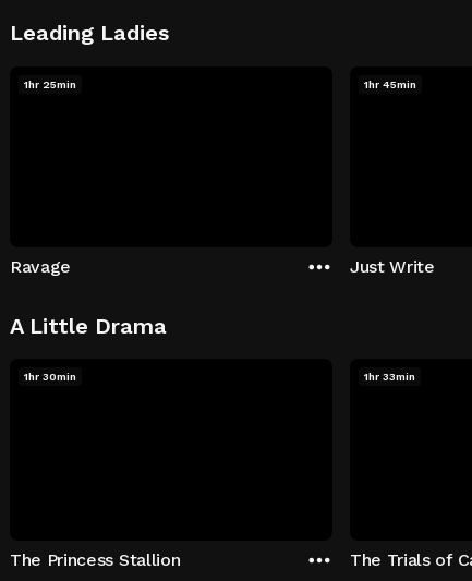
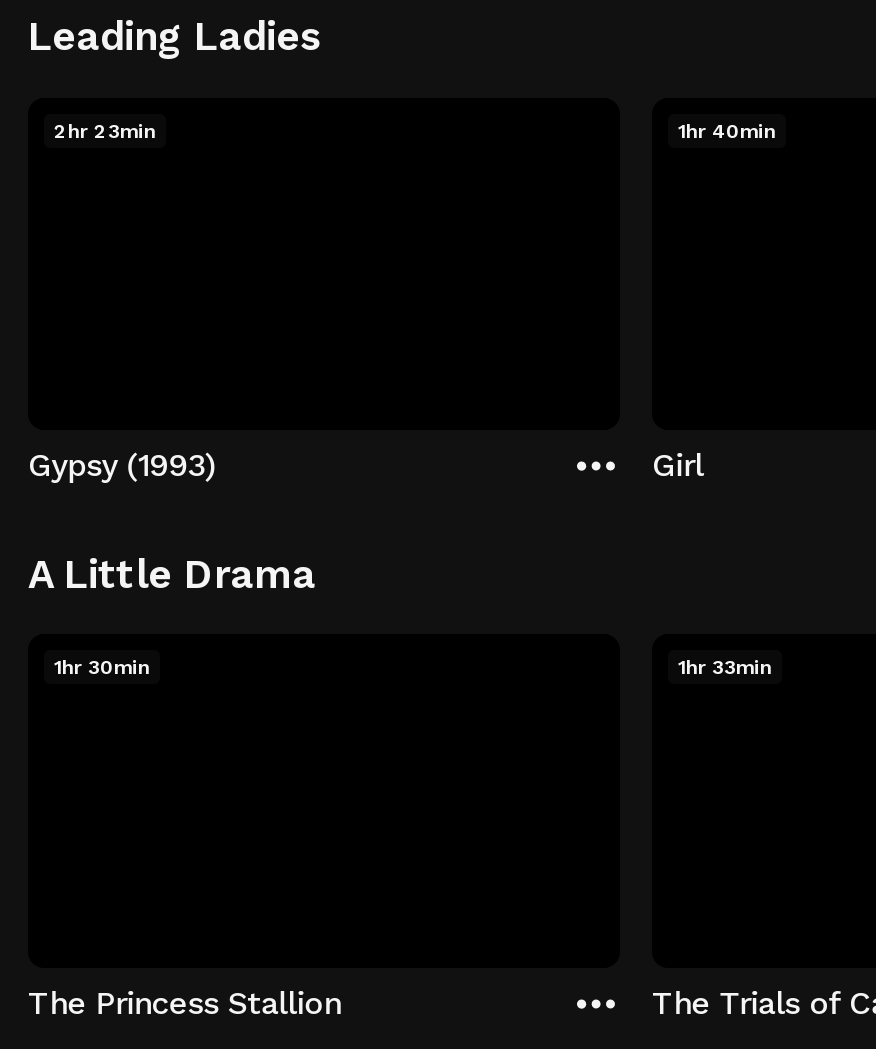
- 1hr 25min
+ 2hr 23min

- 1hr 45min
+ 1hr 40min

- Ravage
+ Gypsy (1993)

- Just Write
+ Girl
